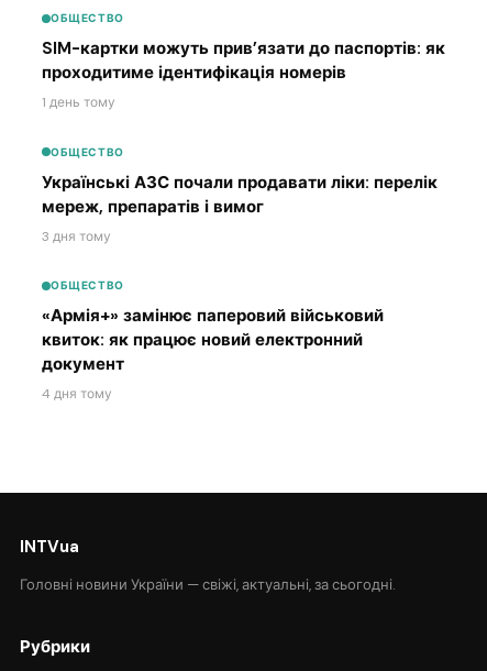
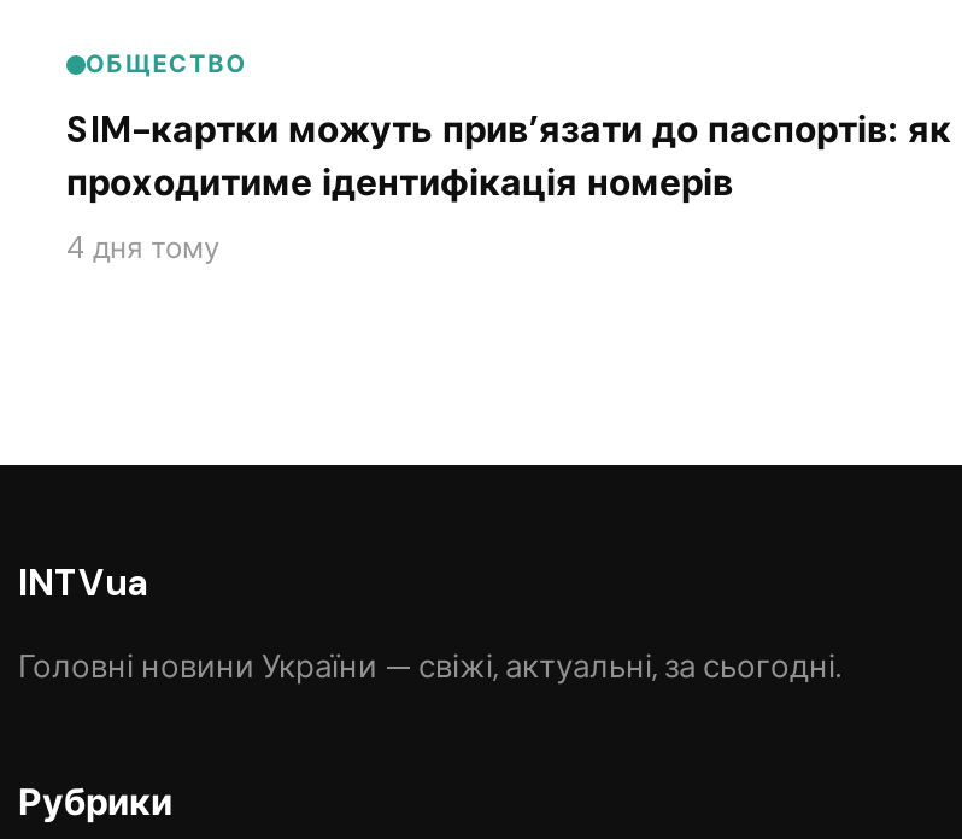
- 1 день тому
- ОБЩЕСТВО
- Українські АЗС почали продавати ліки: перелік
- мереж, препаратів і вимог
- 3 дня тому
- ОБЩЕСТВО
- «Армія+» замінює паперовий військовий
- квиток: як працює новий електронний
- документ
